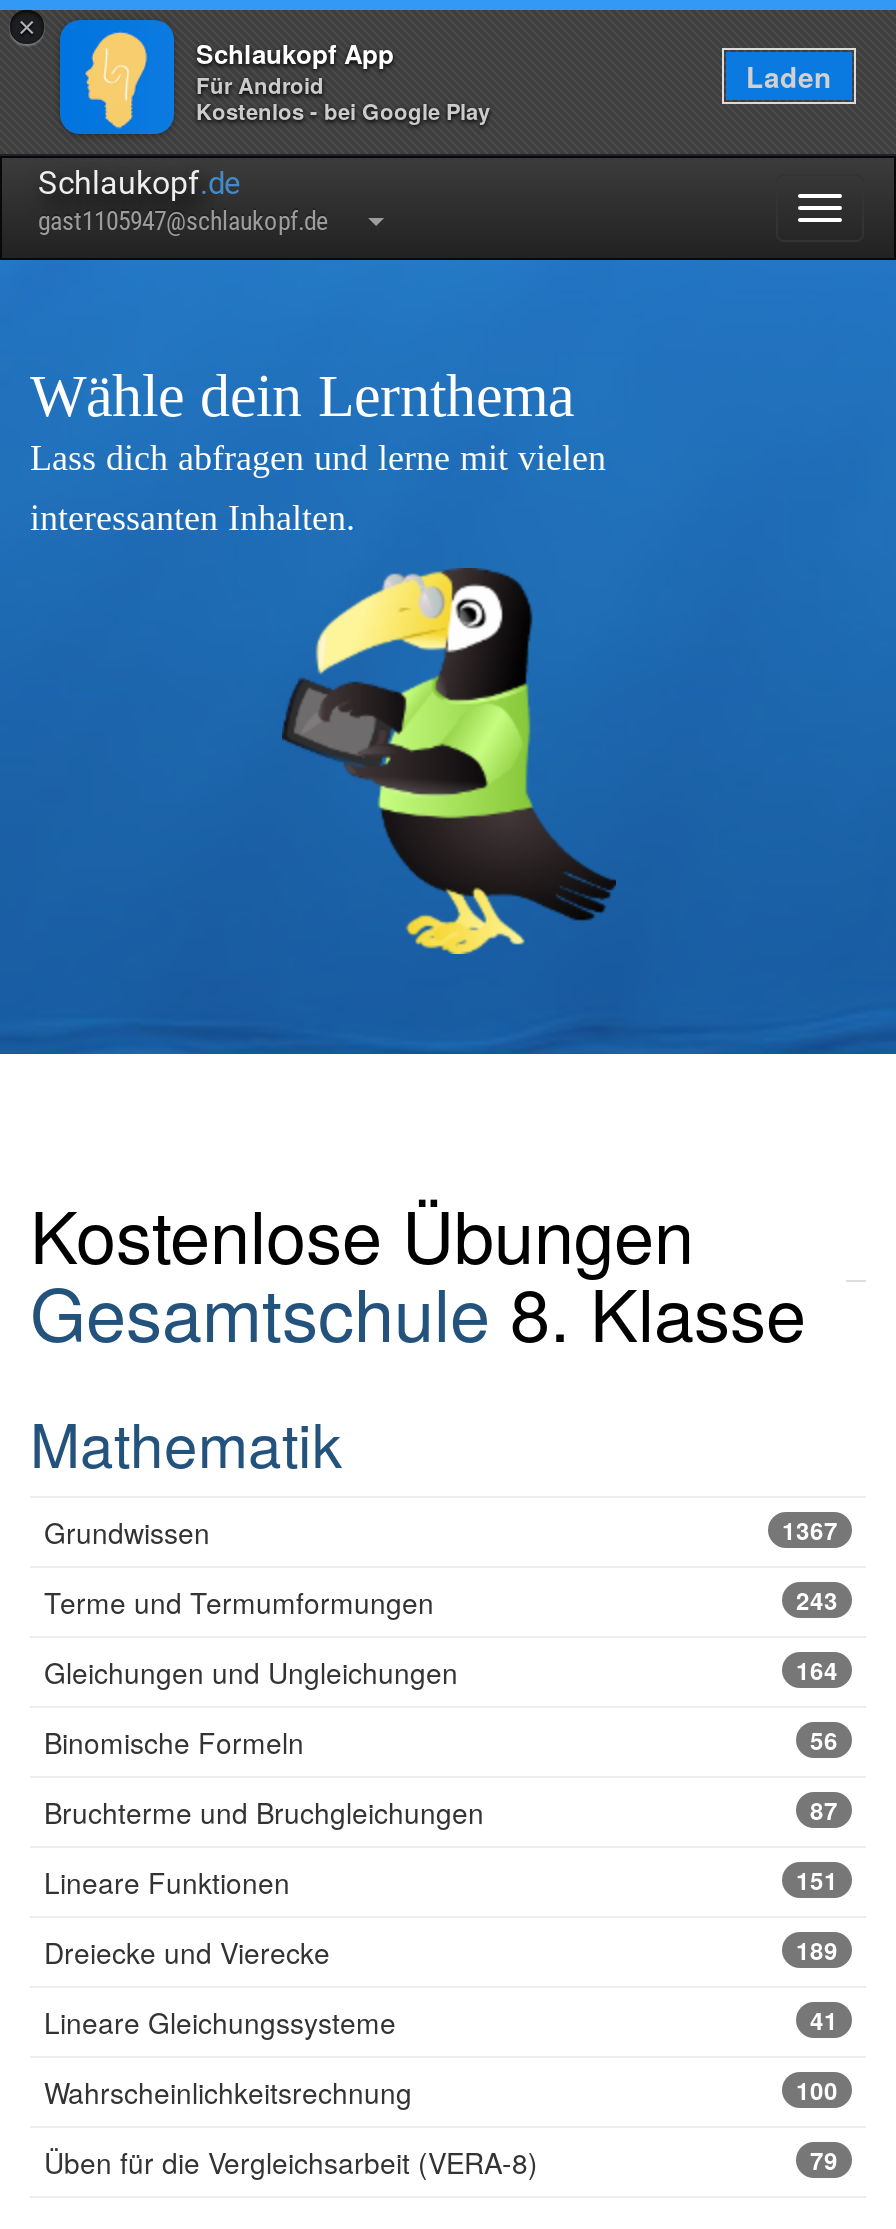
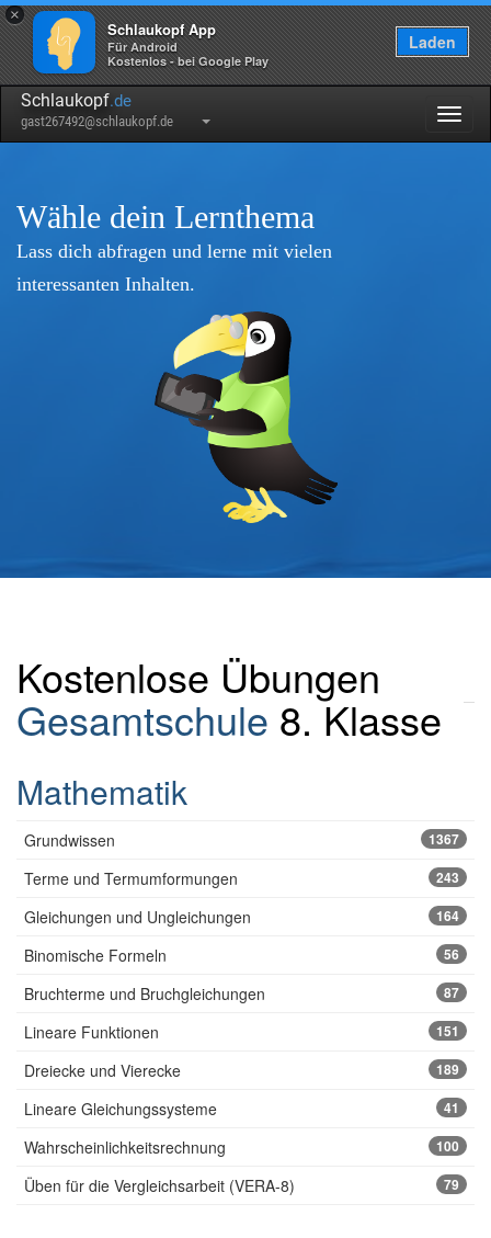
- gast1105947@schlaukopf.de
+ gast267492@schlaukopf.de
